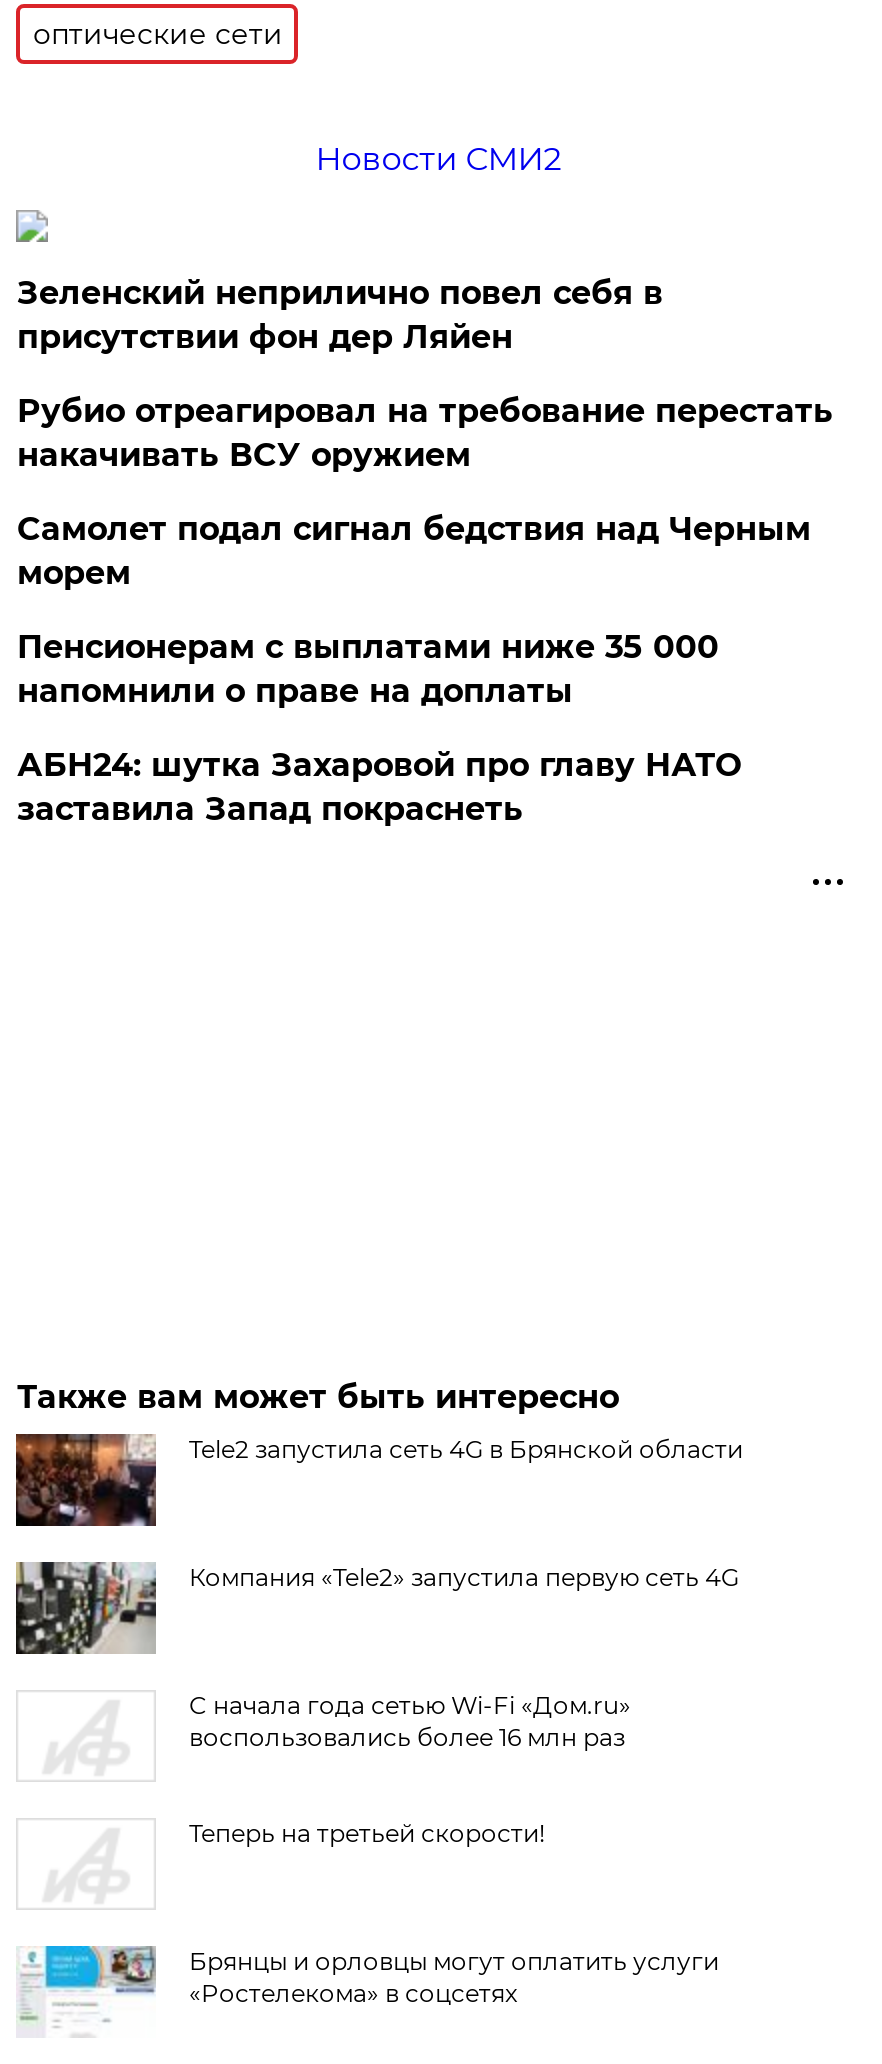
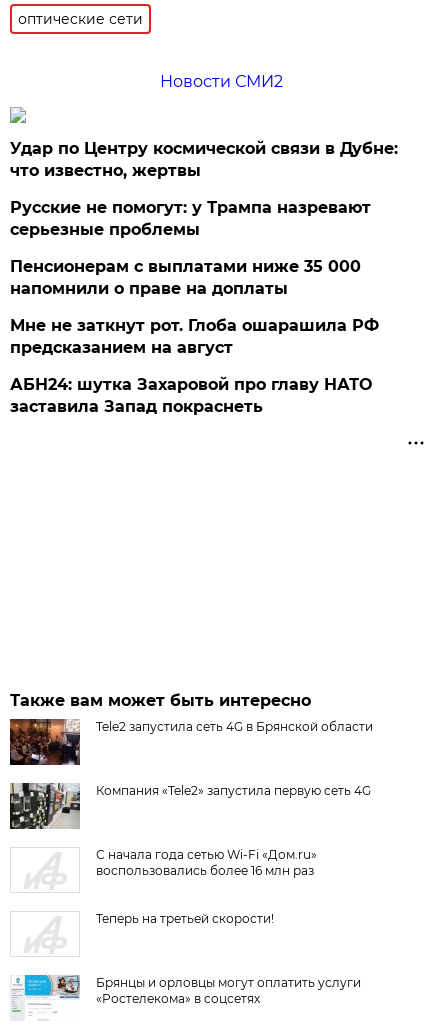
- Зеленский неприлично повел cебя в
- присутствии фон дер Ляйен
- Рубио отреагировал на требование перестать
- накачивать ВСУ оружием
- Самолет подал сигнал бедствия над Черным
- морем
+ Удар по Центру космической связи в Дубне:
+ что известно, жертвы
+ Русские не помогут: у Трампа назревают
+ серьезные проблемы

moved up: Пенсионерам с выплатами ниже 35 000 | напомнили о праве на доплаты

+ Мне не заткнут рот. Глоба ошарашила РФ
+ предсказанием на август
